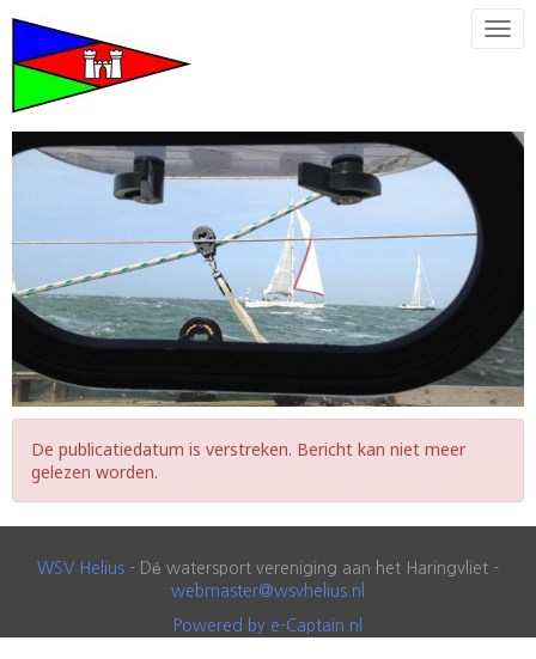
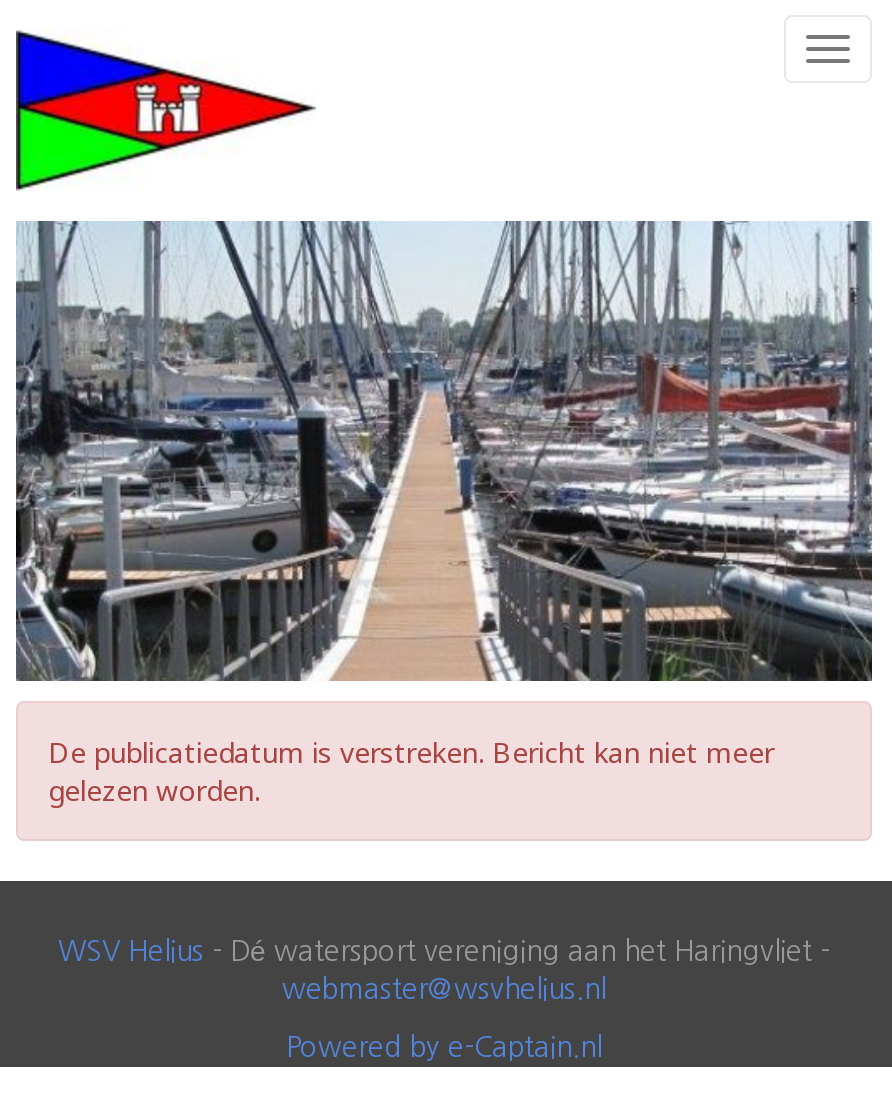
- [image]
+ [image]
